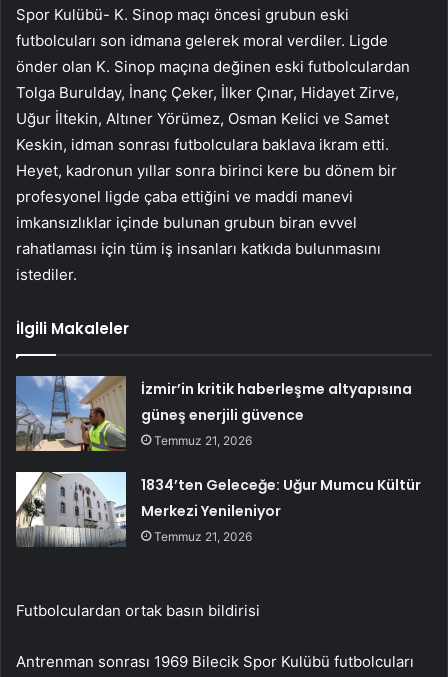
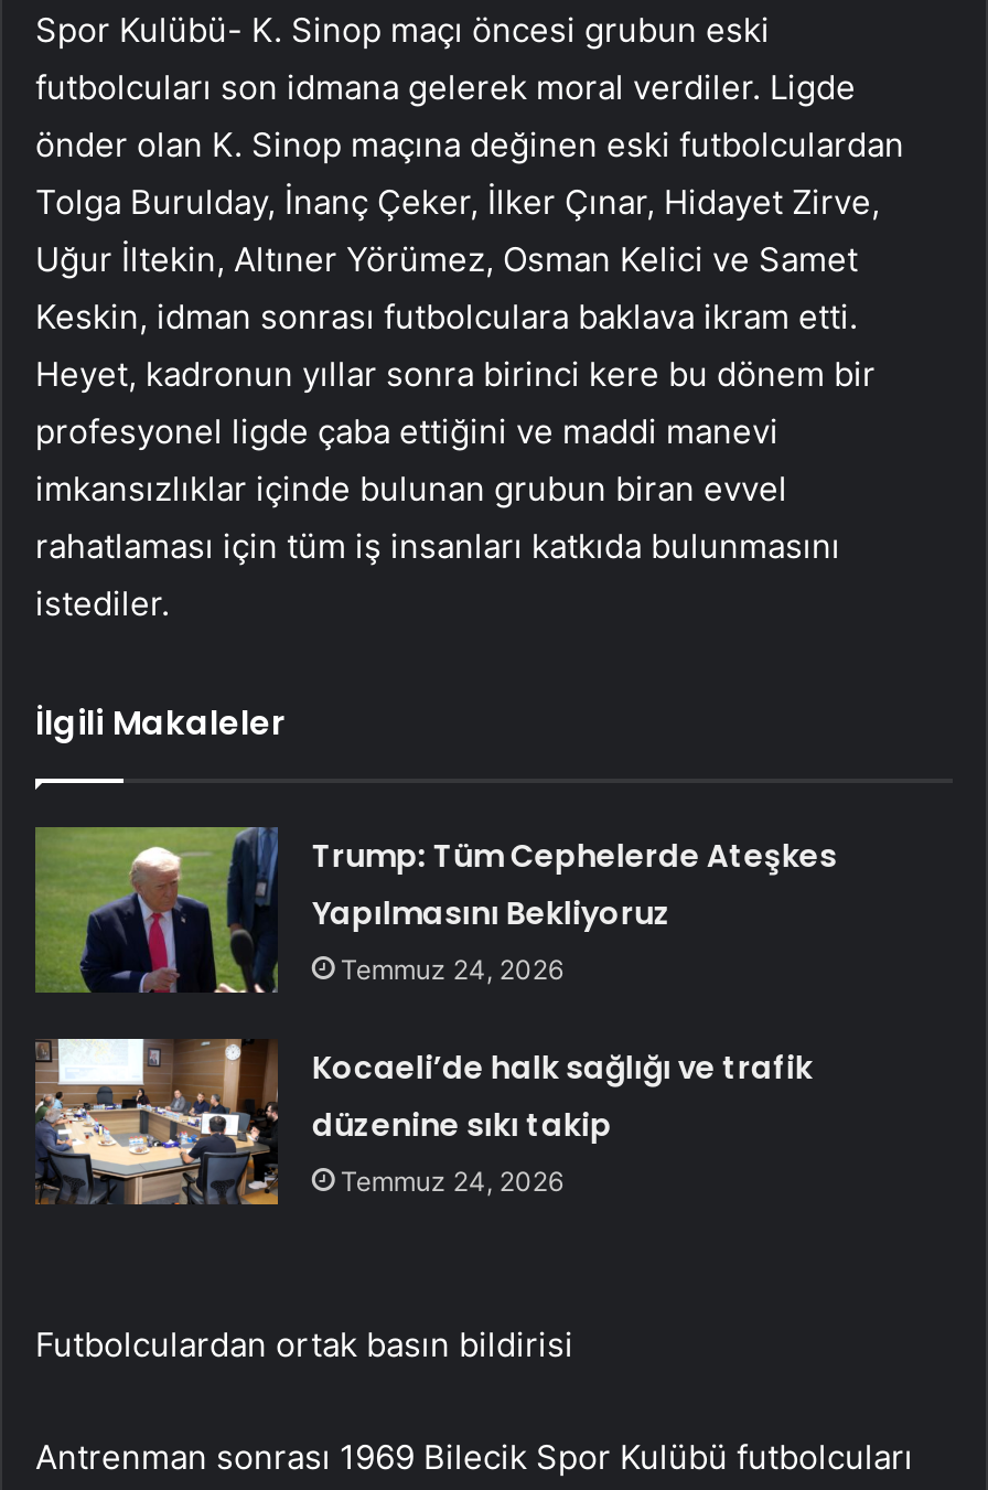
- [image]
- İzmir’in kritik haberleşme altyapısına
- güneş enerjili güvence
- Temmuz 21, 2026
+ [image]
+ Trump: Tüm Cephelerde Ateşkes
+ Yapılmasını Bekliyoruz
+ Temmuz 24, 2026

- [image]
- 1834’ten Geleceğe: Uğur Mumcu Kültür
- Merkezi Yenileniyor
- Temmuz 21, 2026
+ [image]
+ Kocaeli’de halk sağlığı ve trafik
+ düzenine sıkı takip
+ Temmuz 24, 2026
